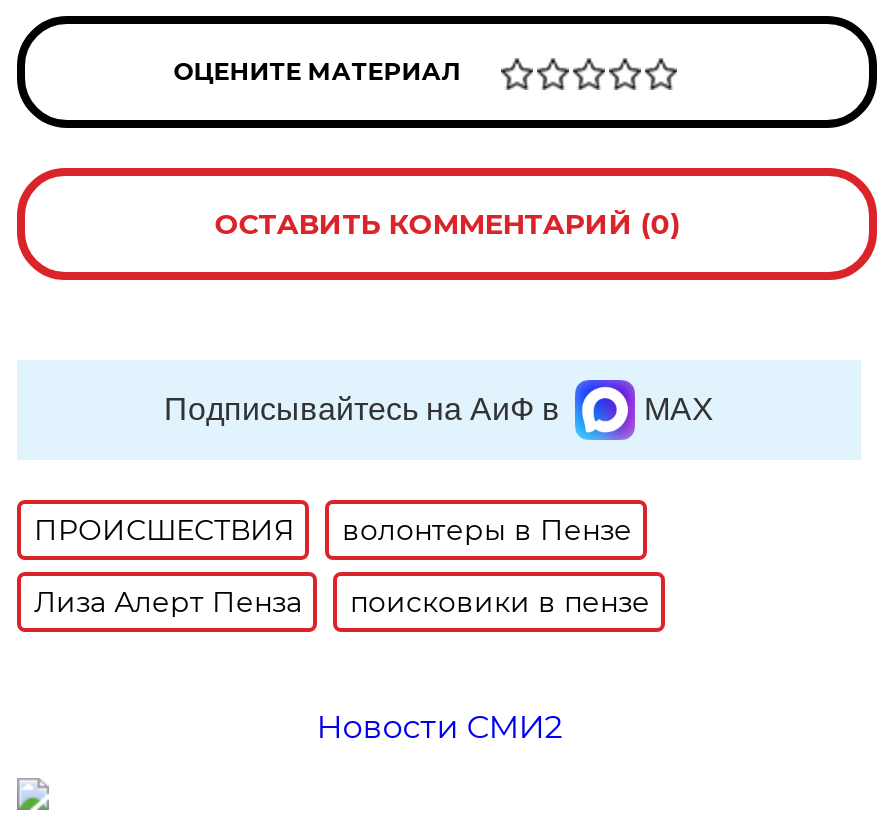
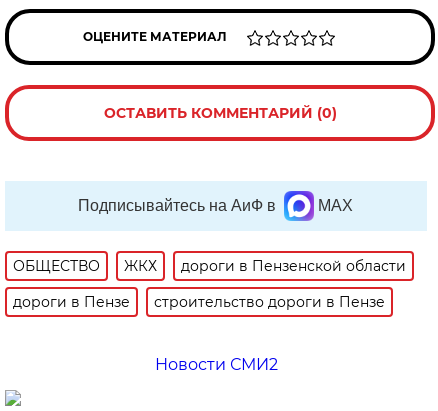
- ПРОИСШЕСТВИЯ
- волонтеры в Пензе
+ ОБЩЕСТВО
+ ЖКХ
+ дороги в Пензенской области

- Лиза Алерт Пенза
- поисковики в пензе
+ дороги в Пензе
+ строительство дороги в Пензе
